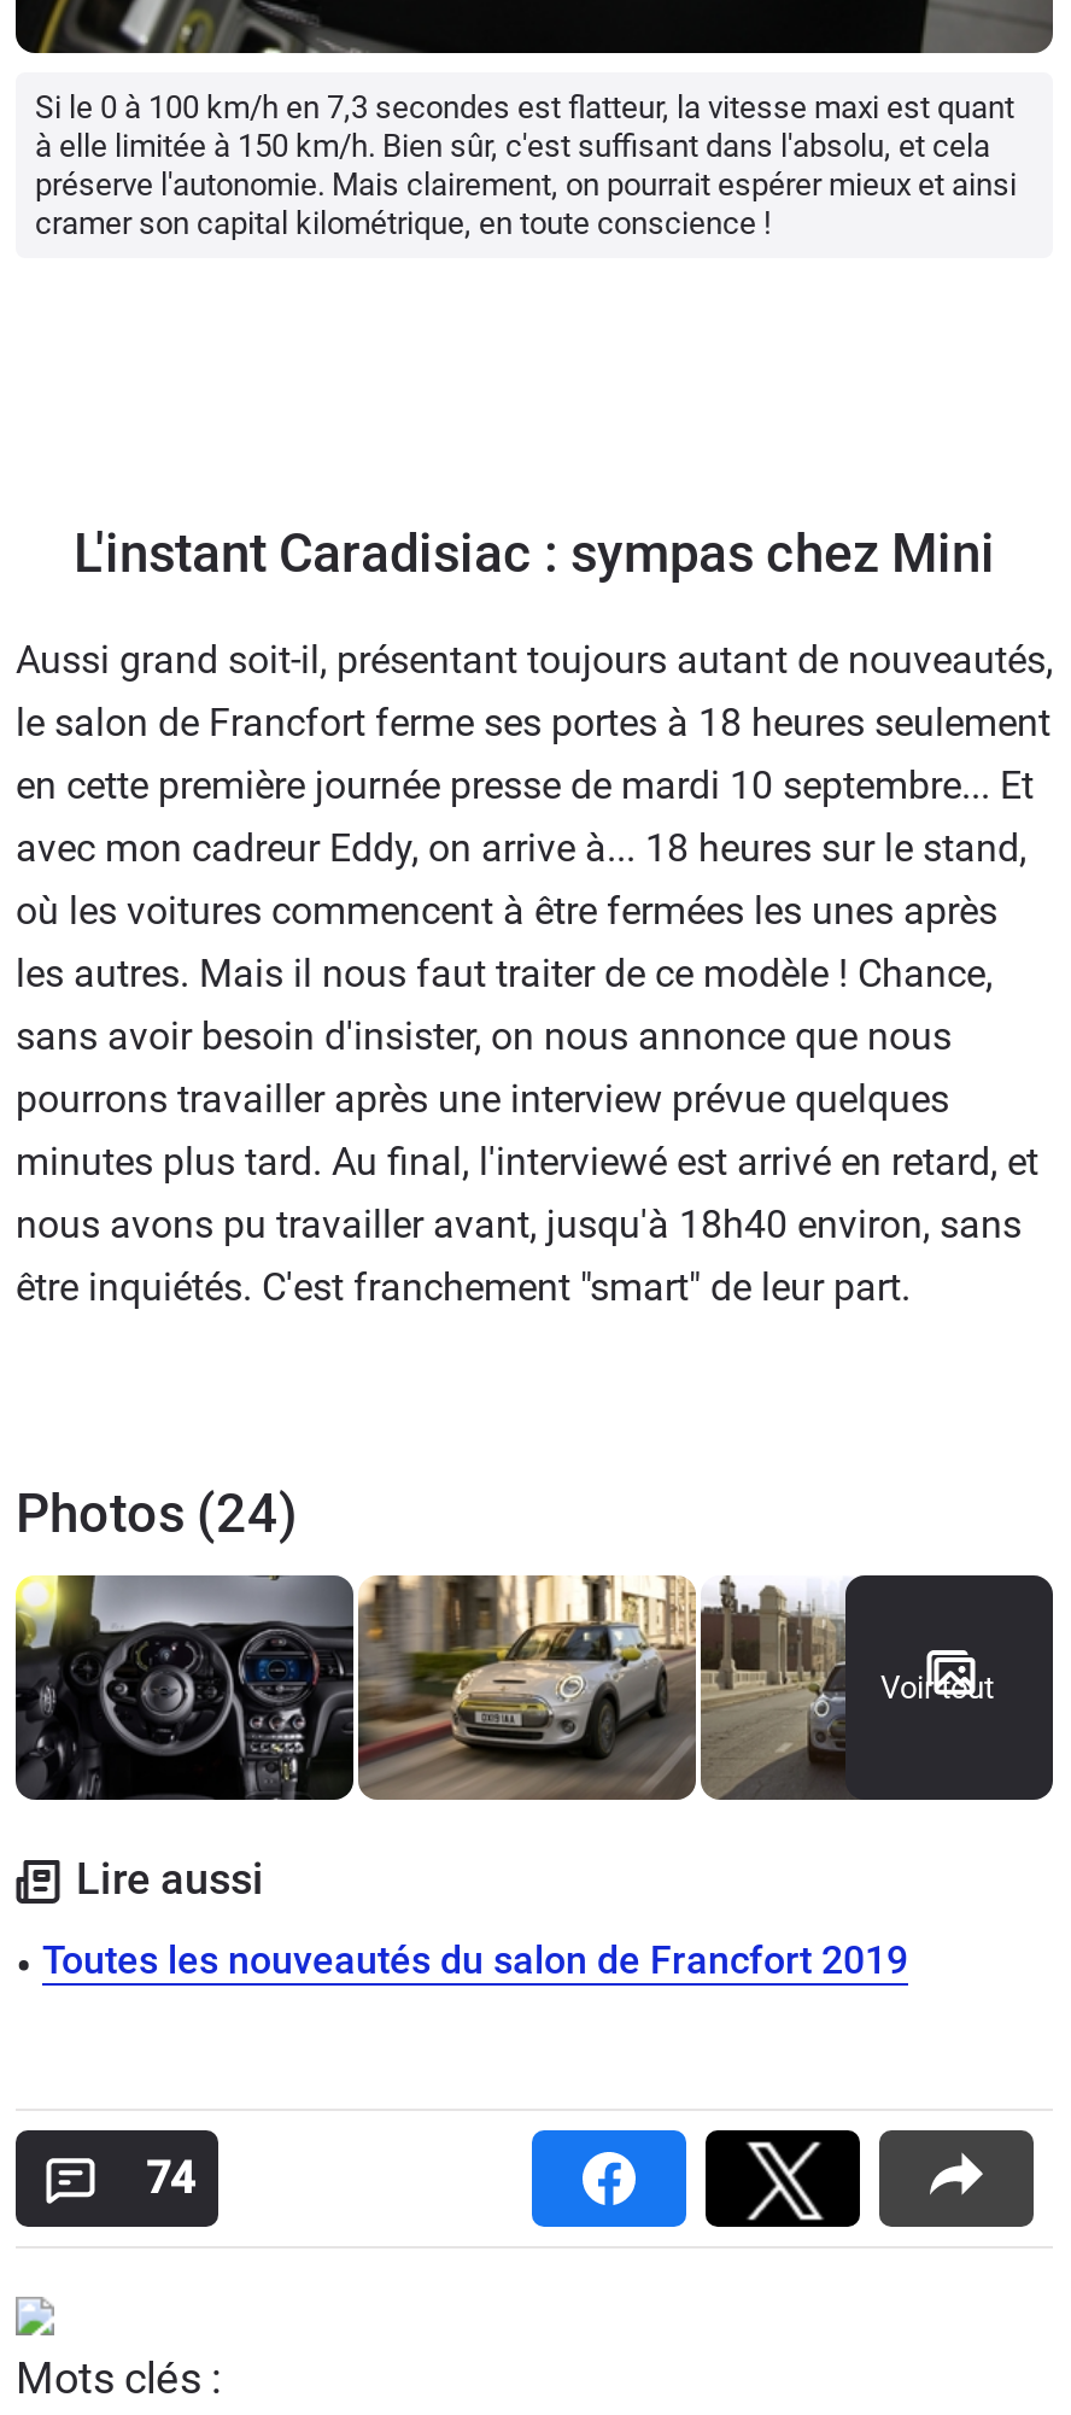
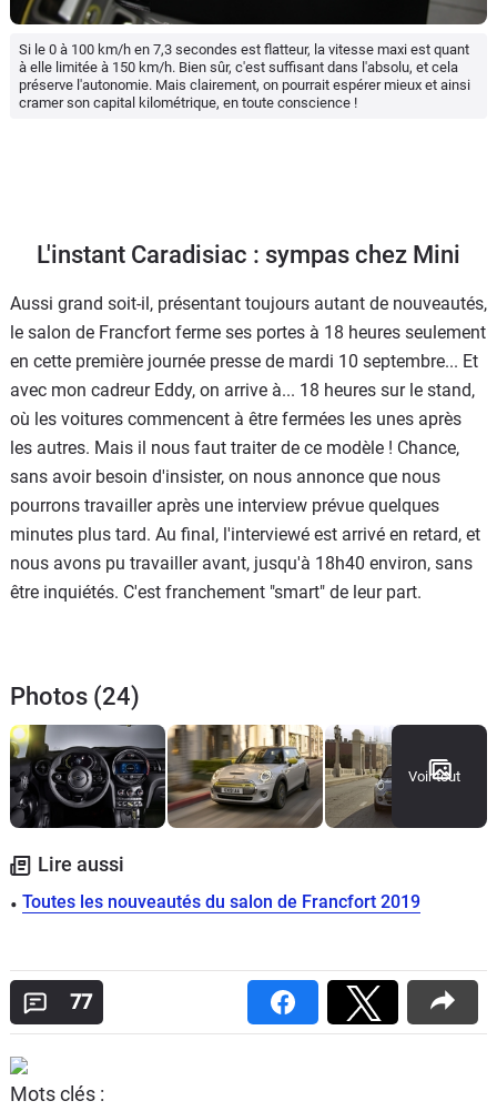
- 74
+ 77
